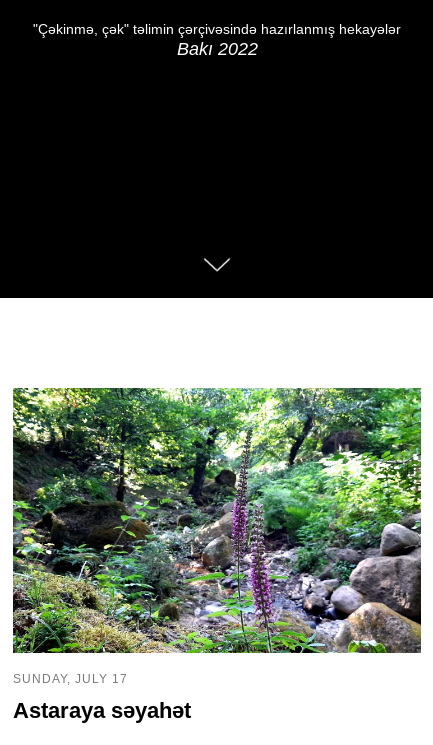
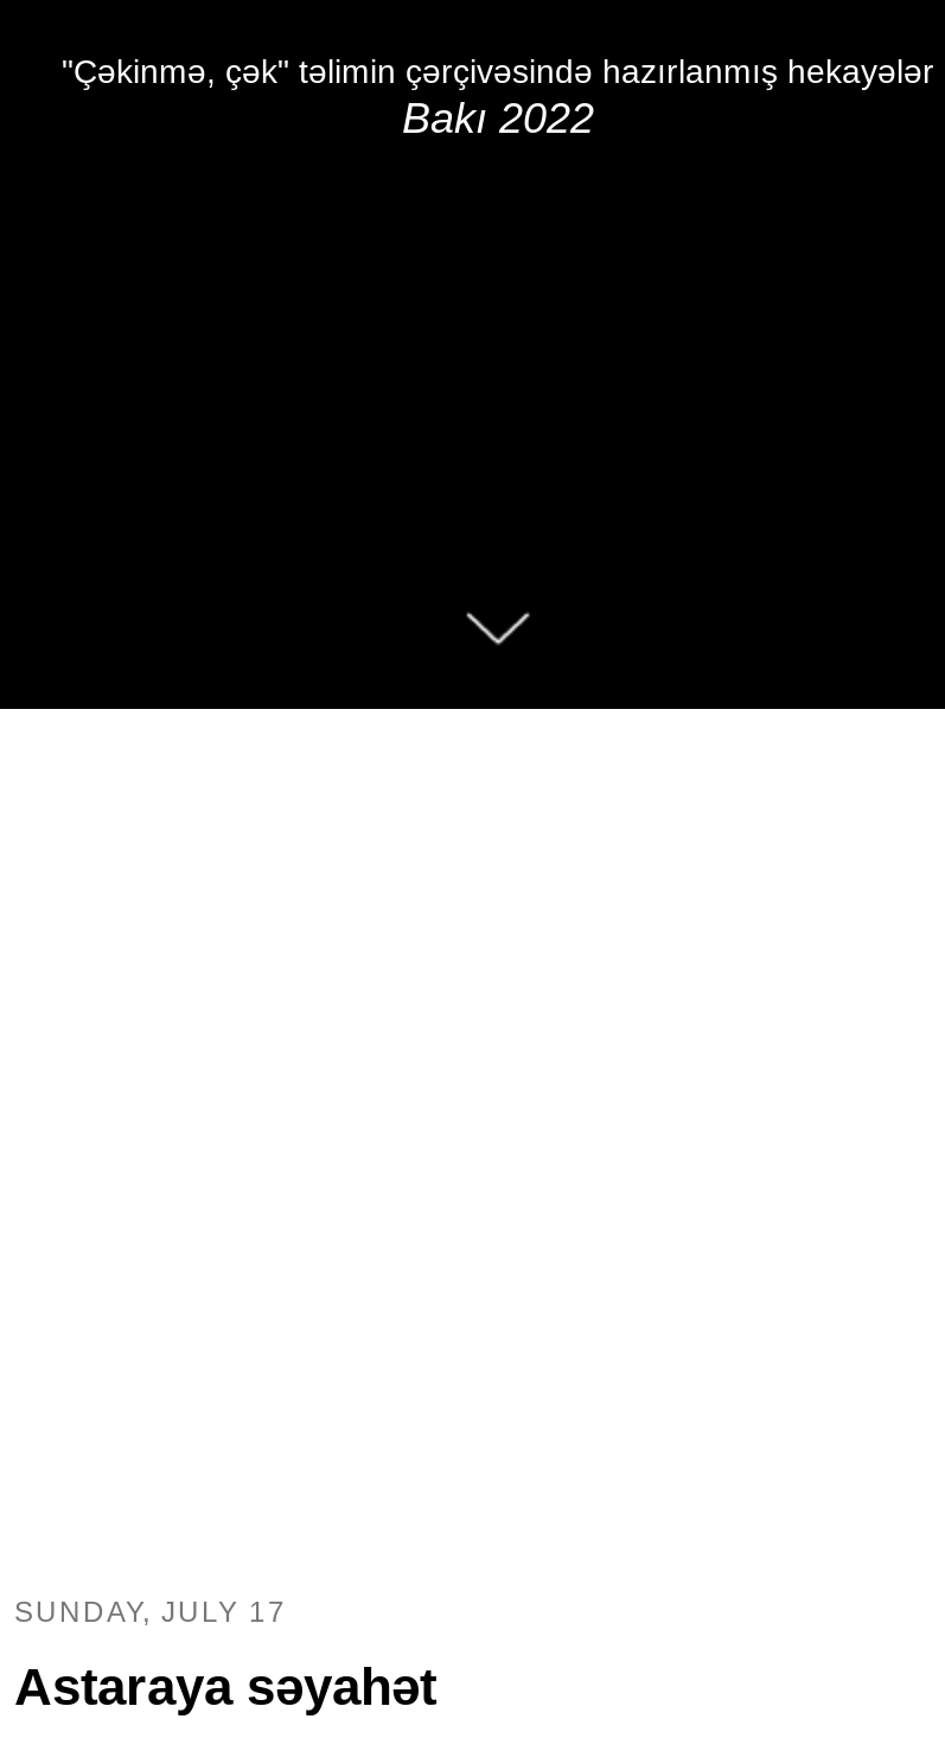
- [image]
